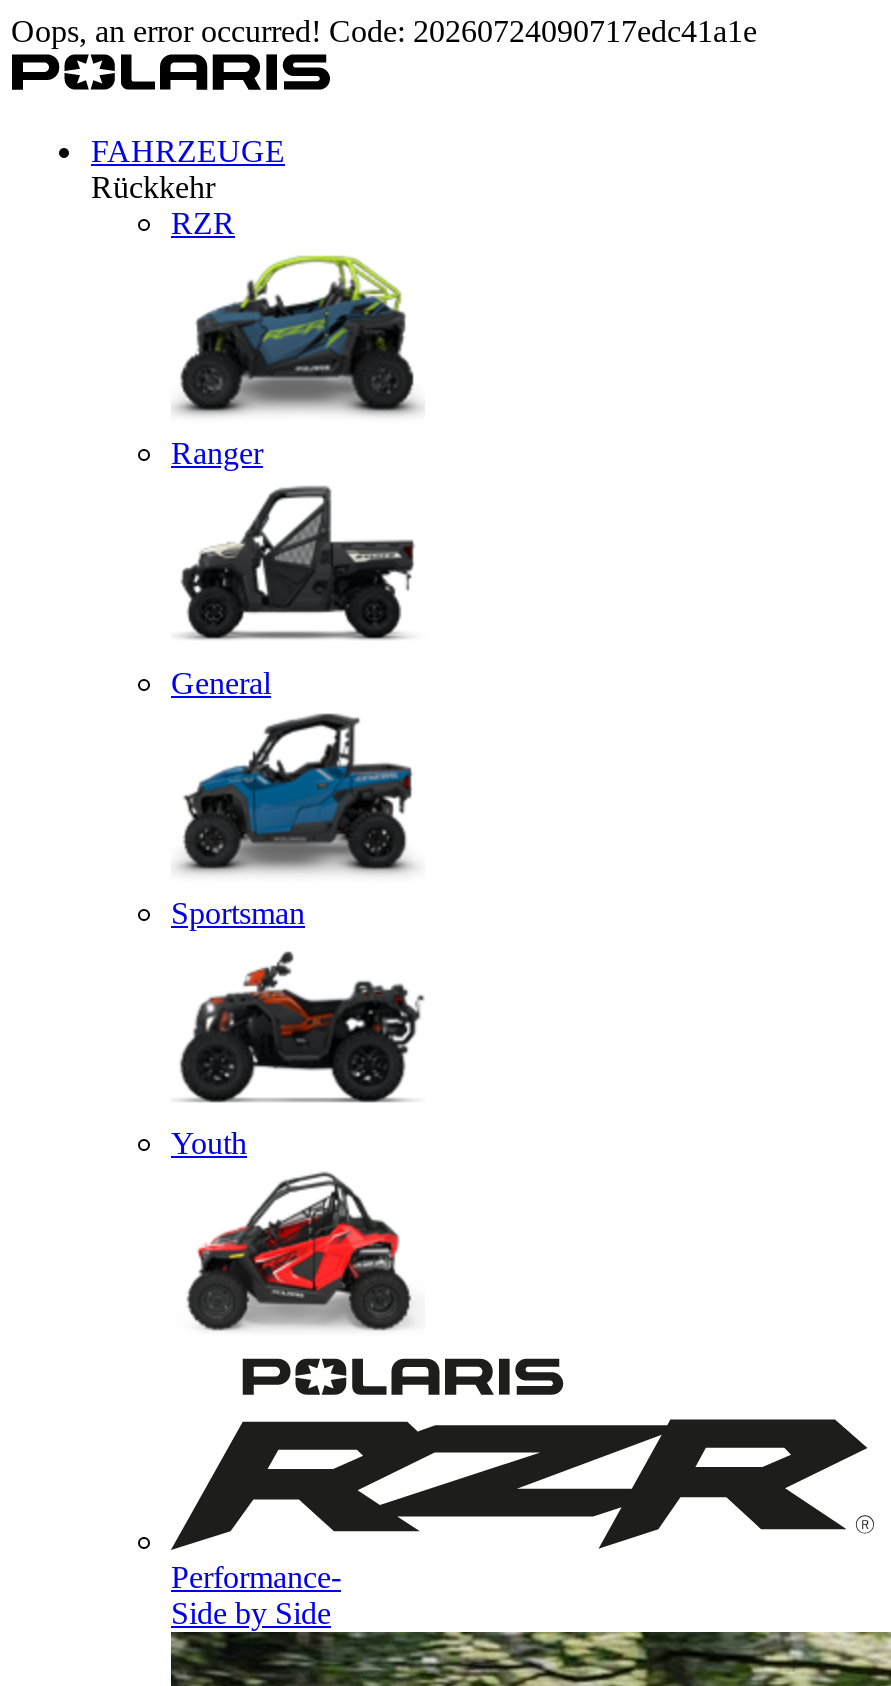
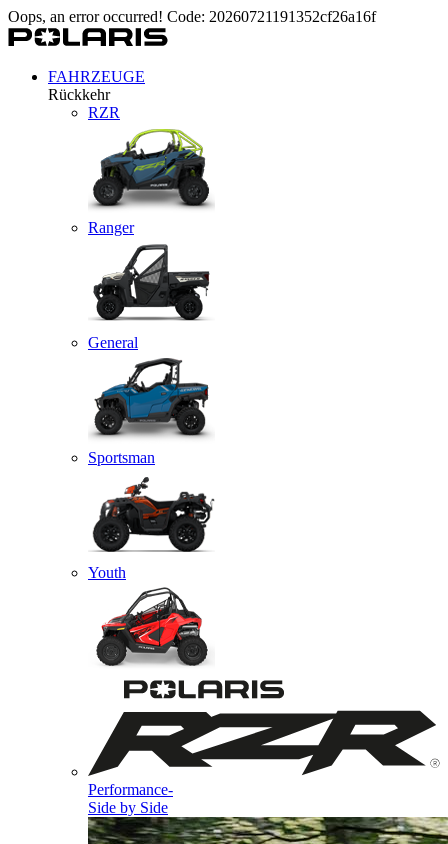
- Oops, an error occurred! Code: 20260724090717edc41a1e
+ Oops, an error occurred! Code: 20260721191352cf26a16f
